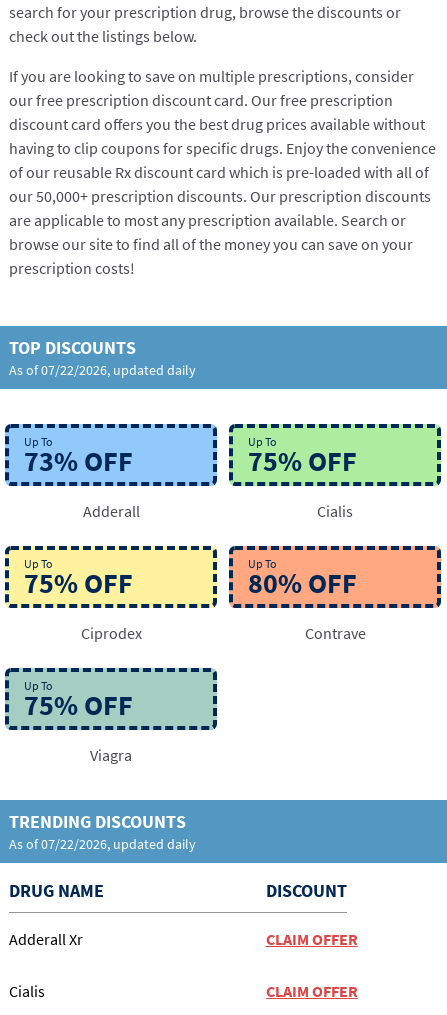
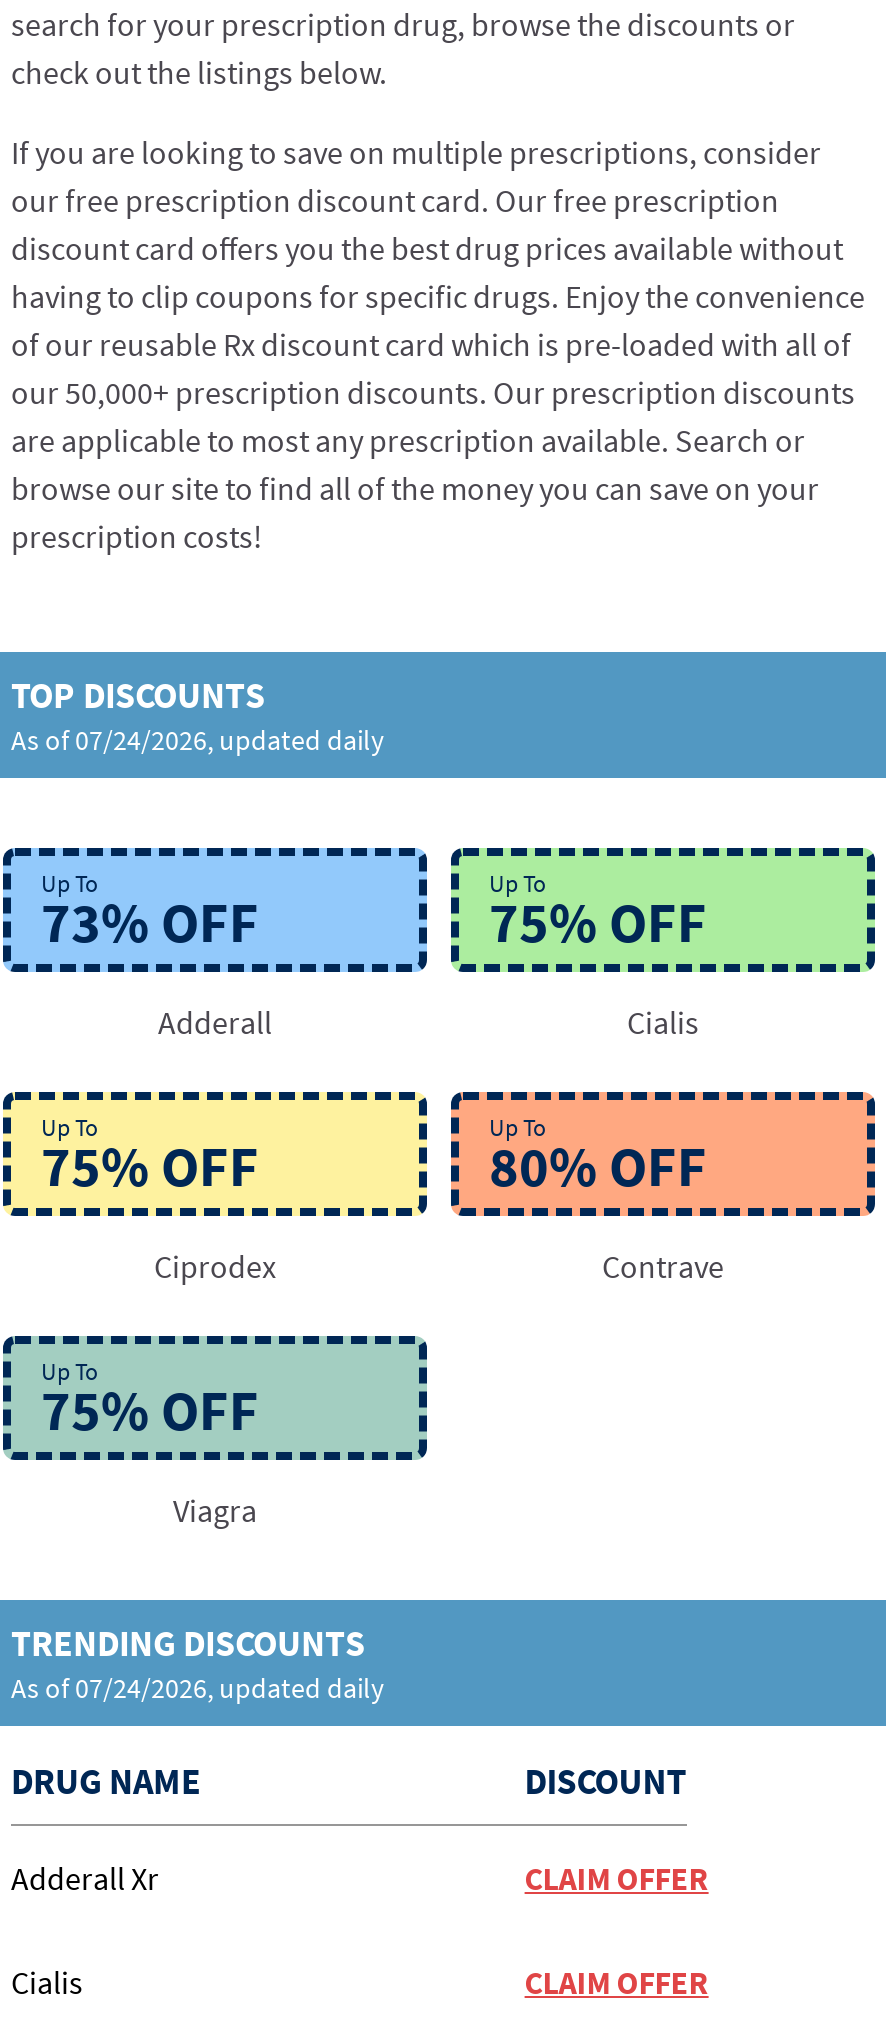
- As of07/22/2026, updated daily
+ As of07/24/2026, updated daily

- As of07/22/2026, updated daily
+ As of07/24/2026, updated daily
